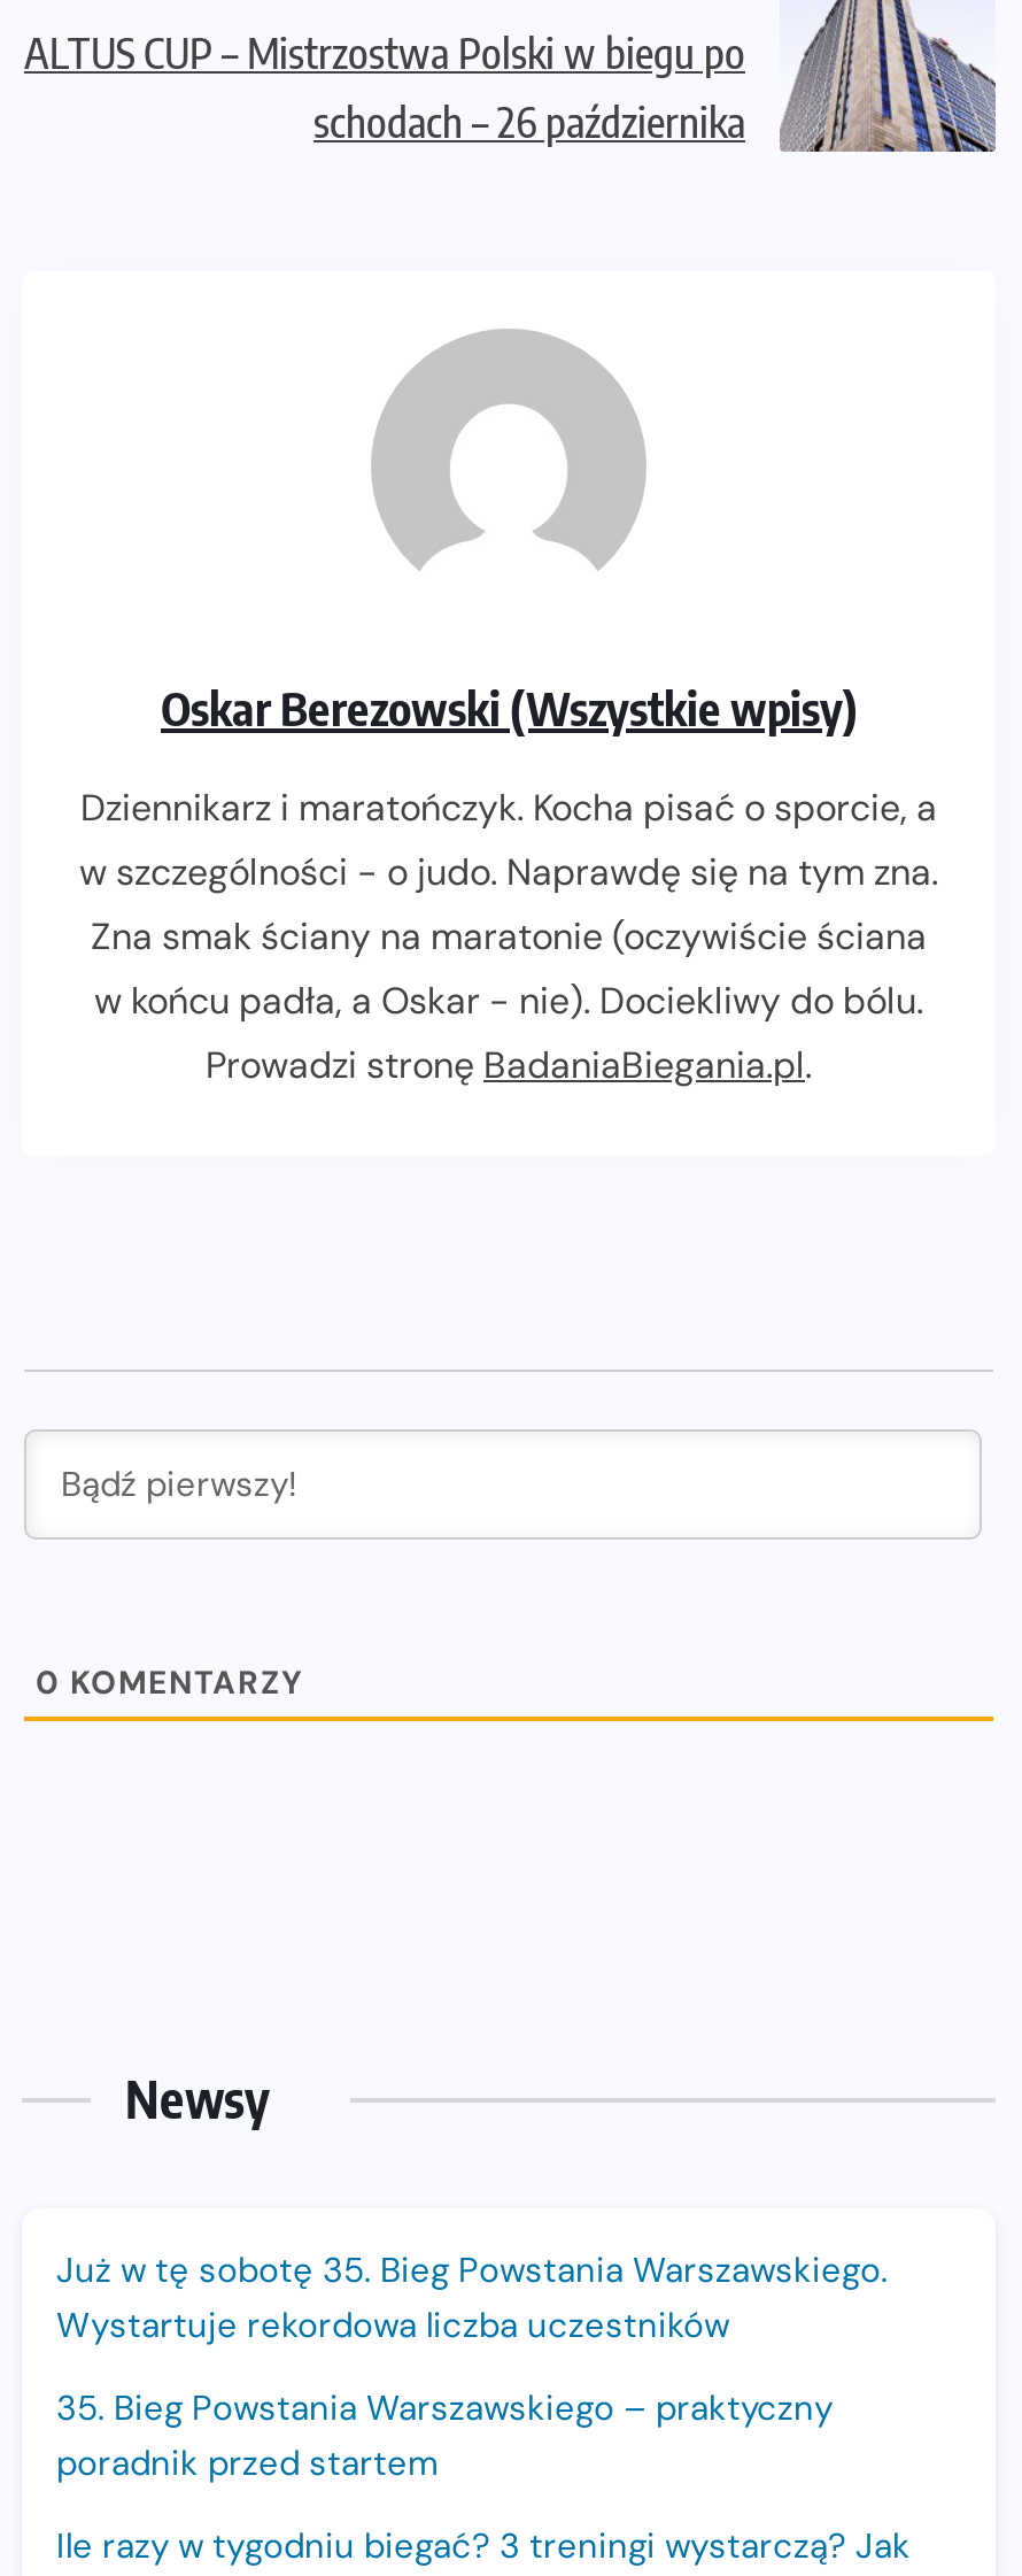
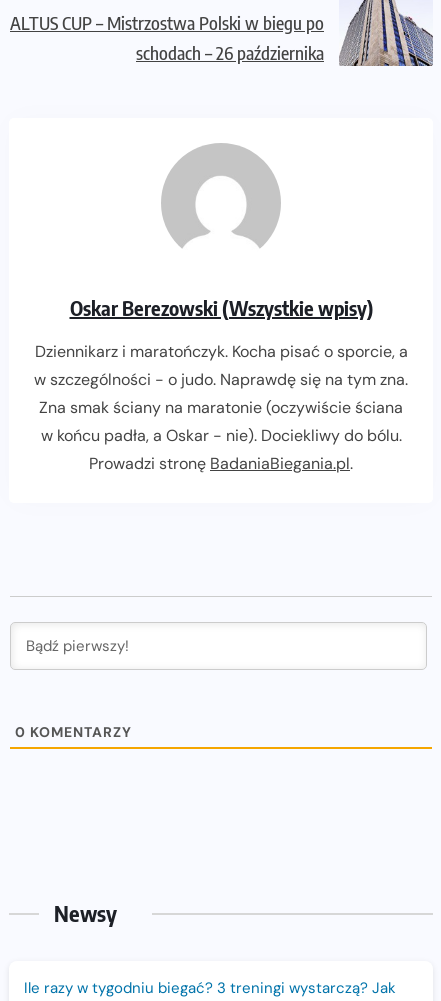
- Już w tę sobotę 35. Bieg Powstania Warszawskiego.
- Wystartuje rekordowa liczba uczestników
- 35. Bieg Powstania Warszawskiego – praktyczny
- poradnik przed startem
